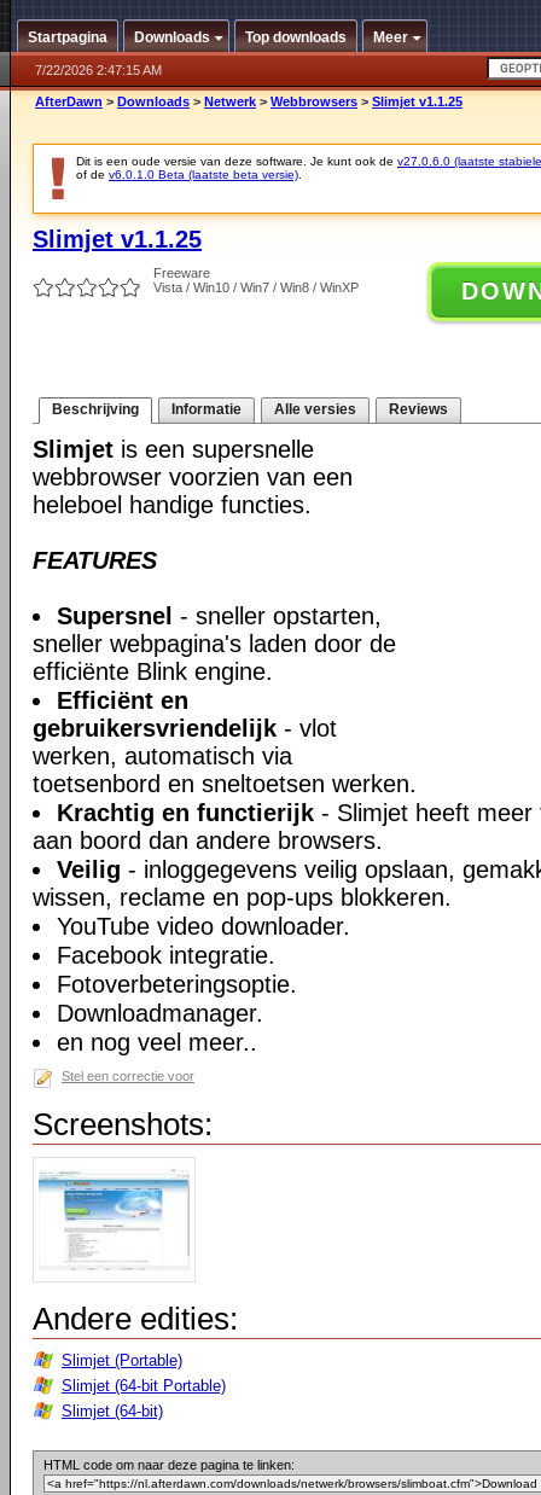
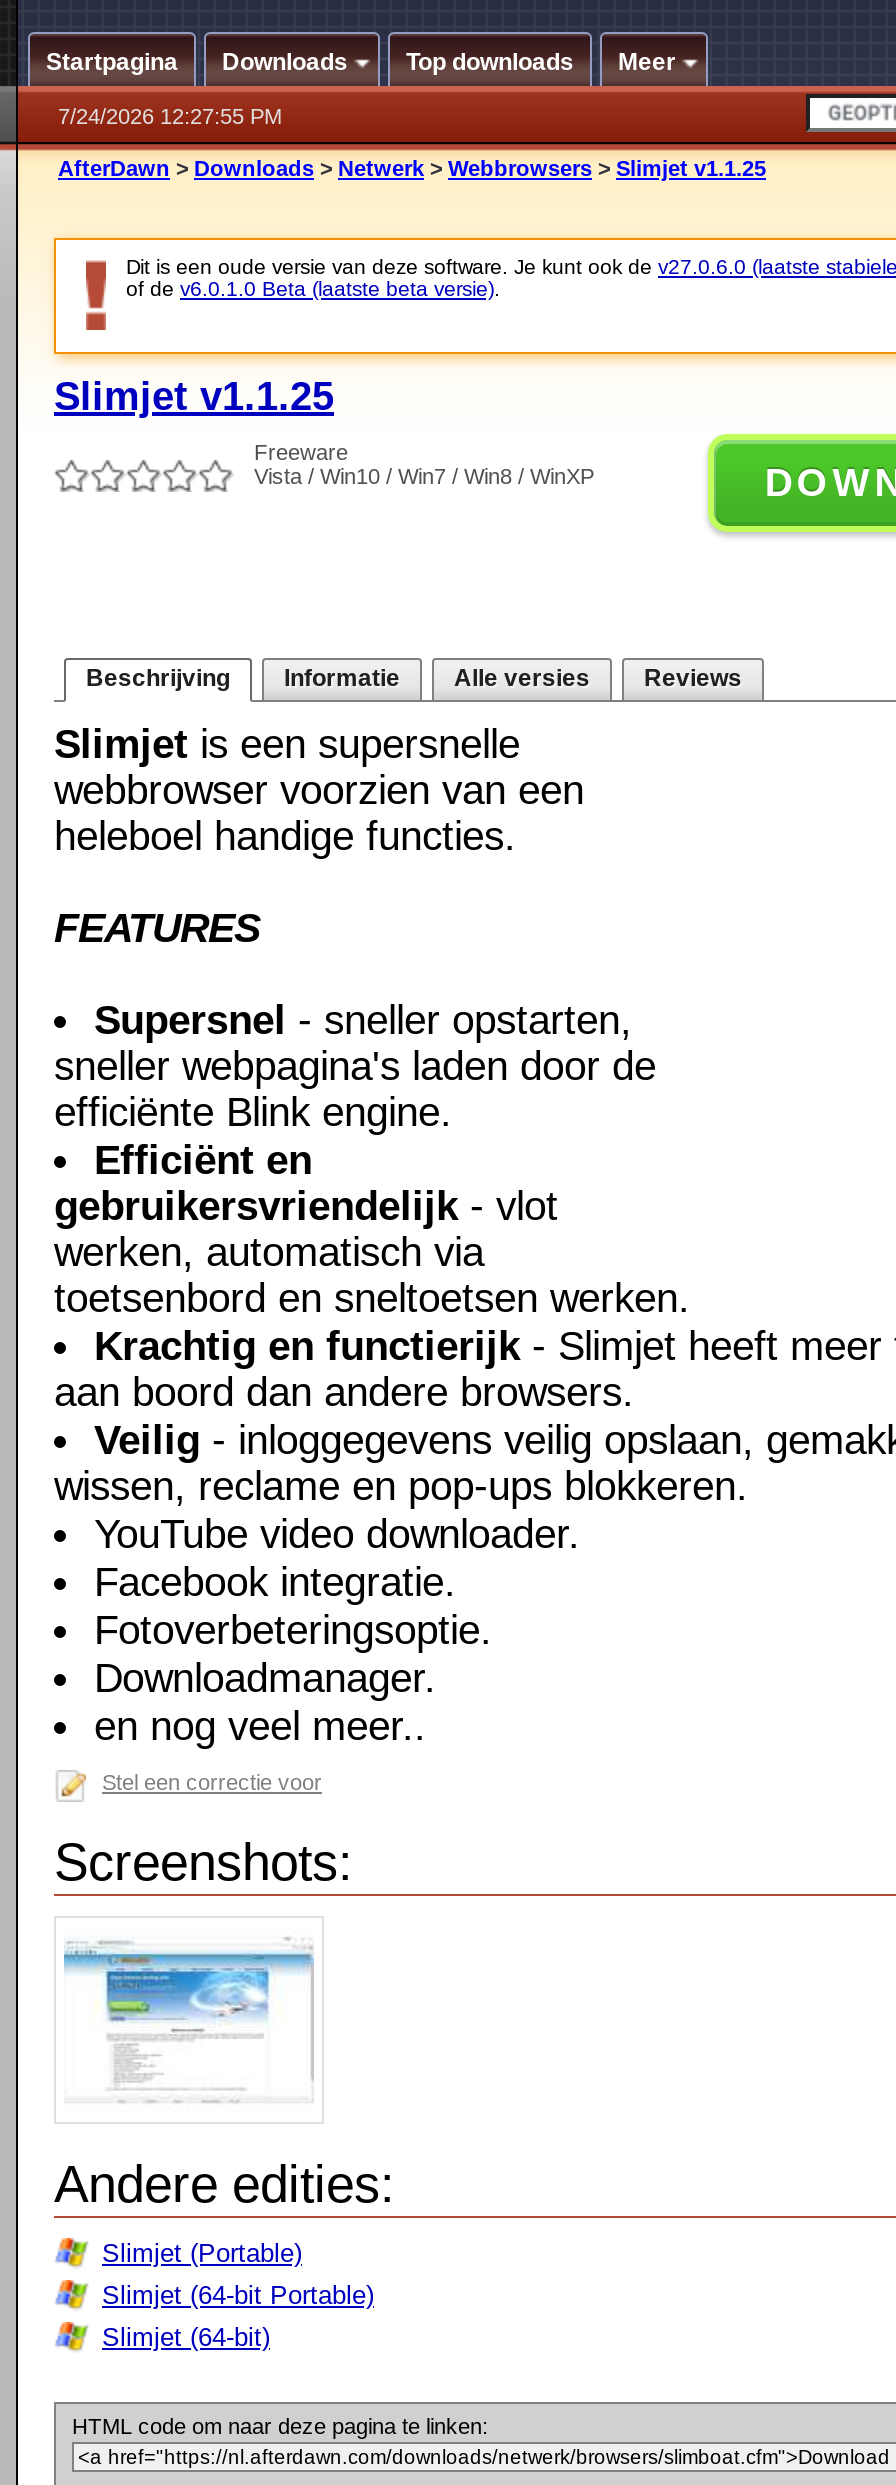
- 7/22/2026 2:47:15 AM
+ 7/24/2026 12:27:55 PM
